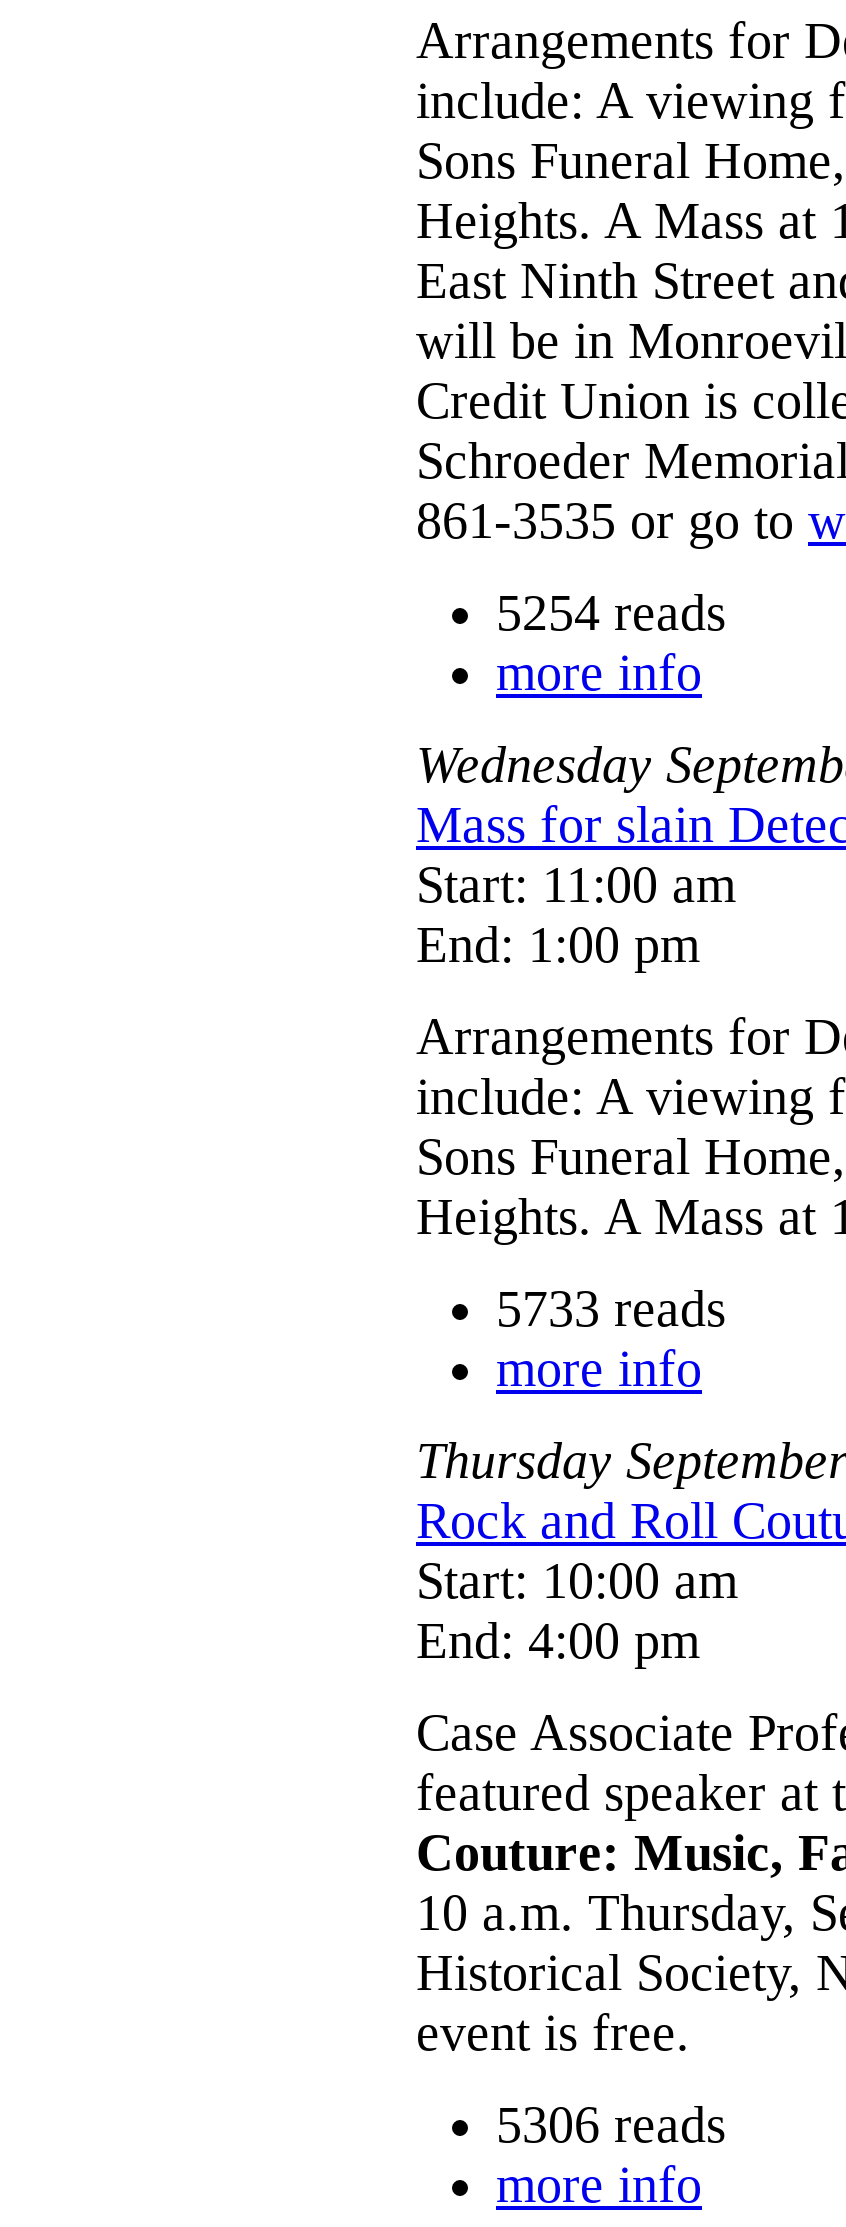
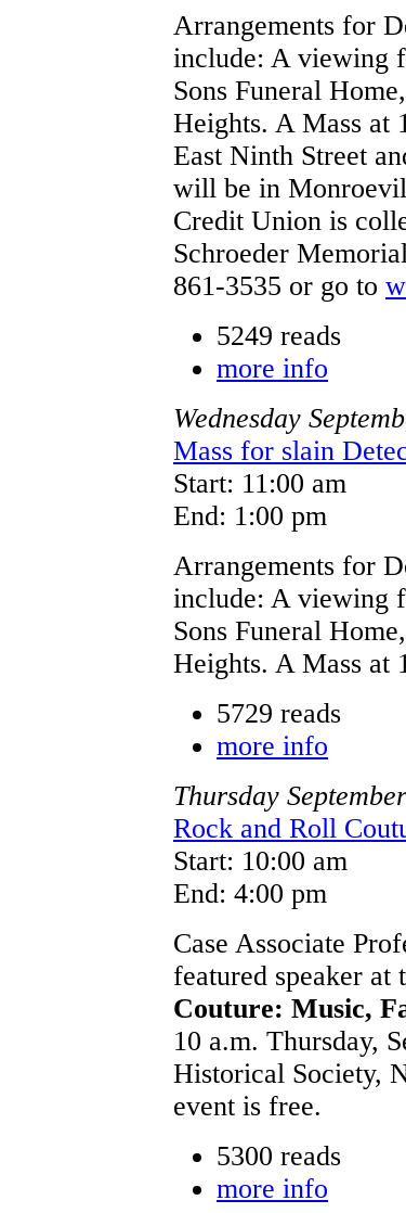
- 5254 reads
+ 5249 reads

- 5733 reads
+ 5729 reads

- 5306 reads
+ 5300 reads
